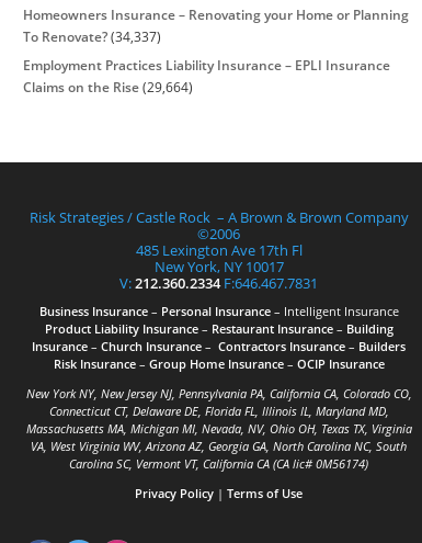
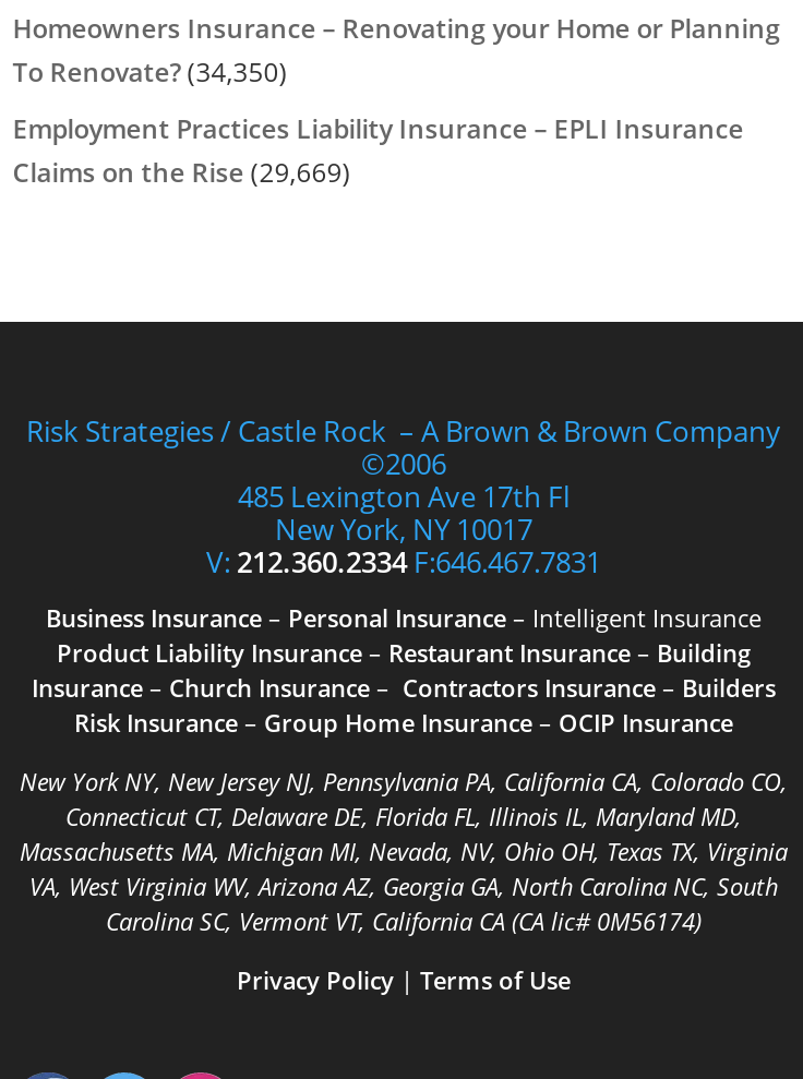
- To Renovate? (34,337)
+ To Renovate? (34,350)

- Claims on the Rise (29,664)
+ Claims on the Rise (29,669)
